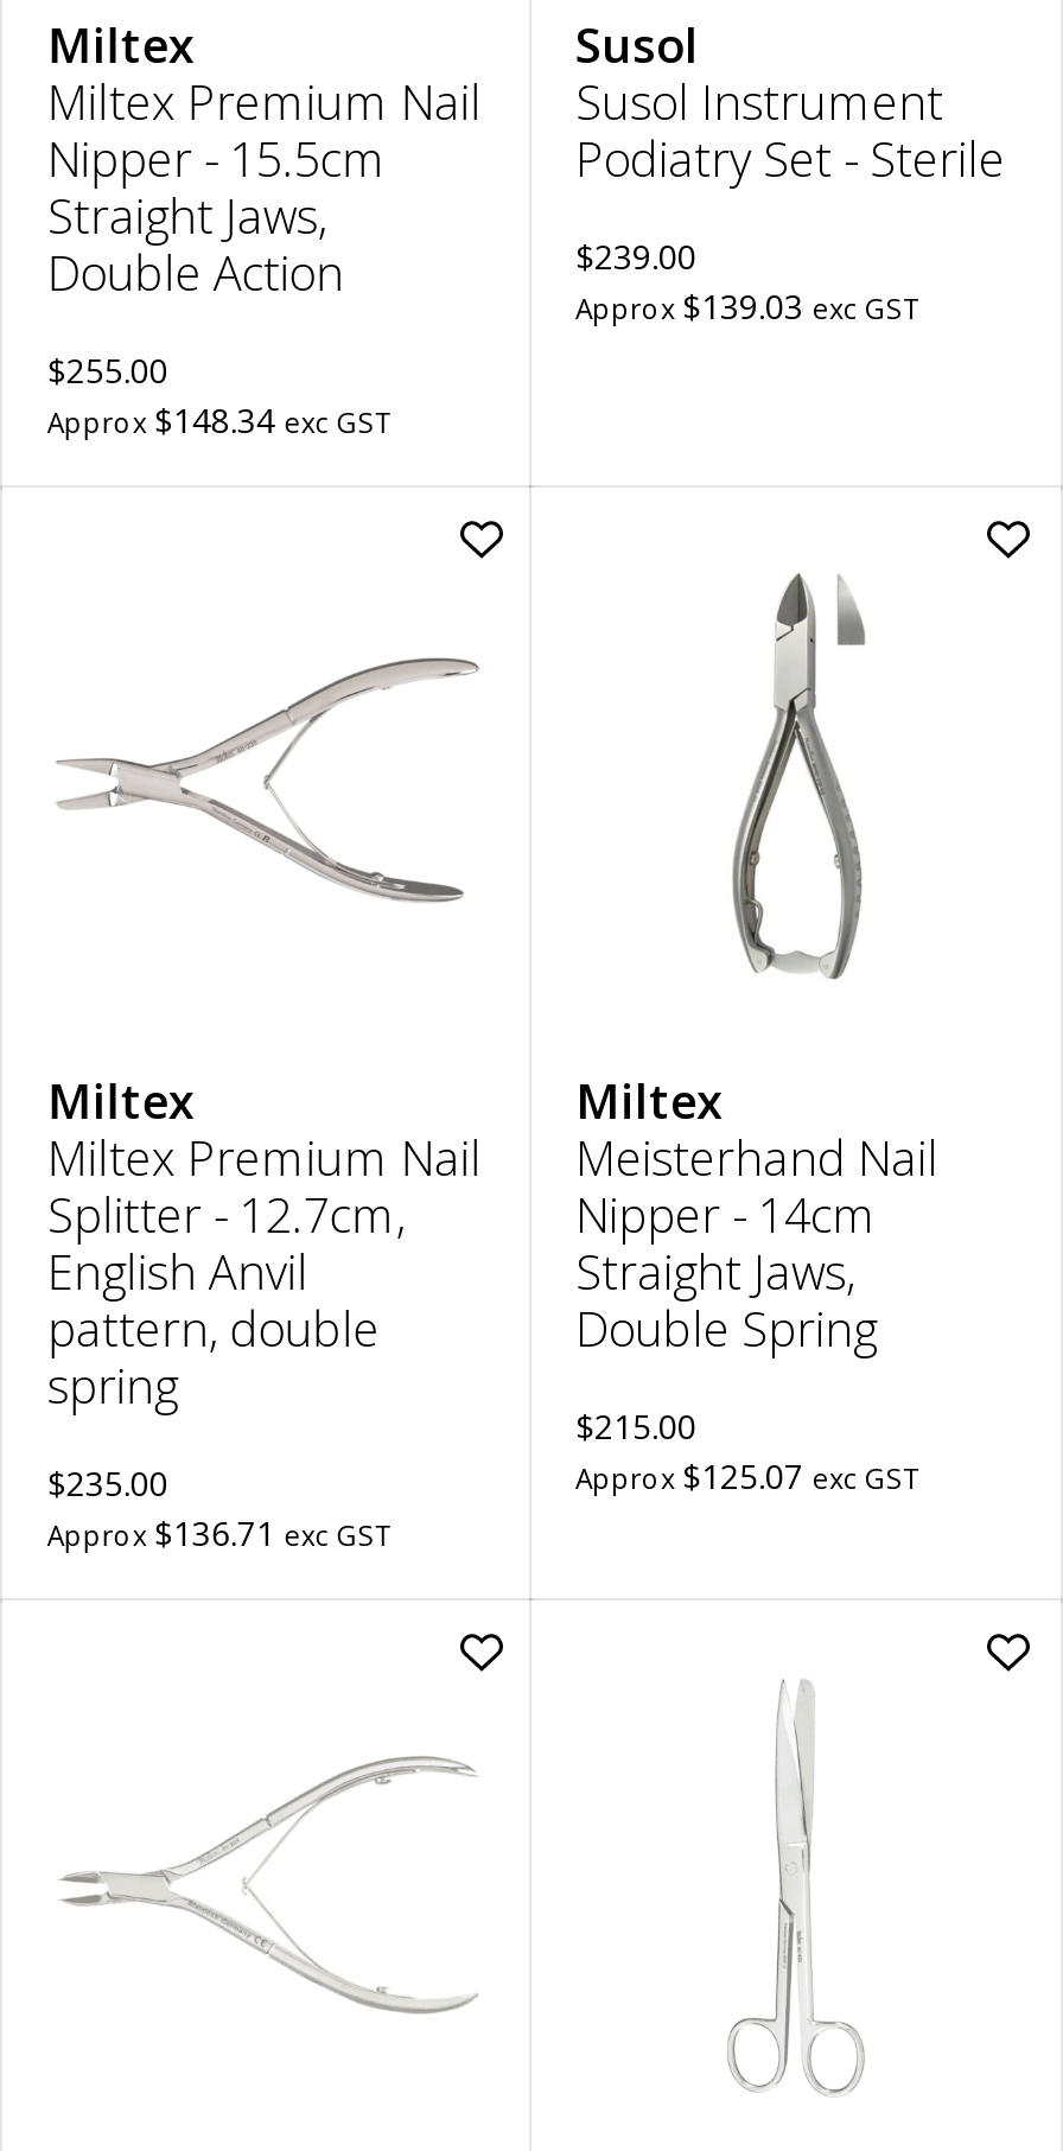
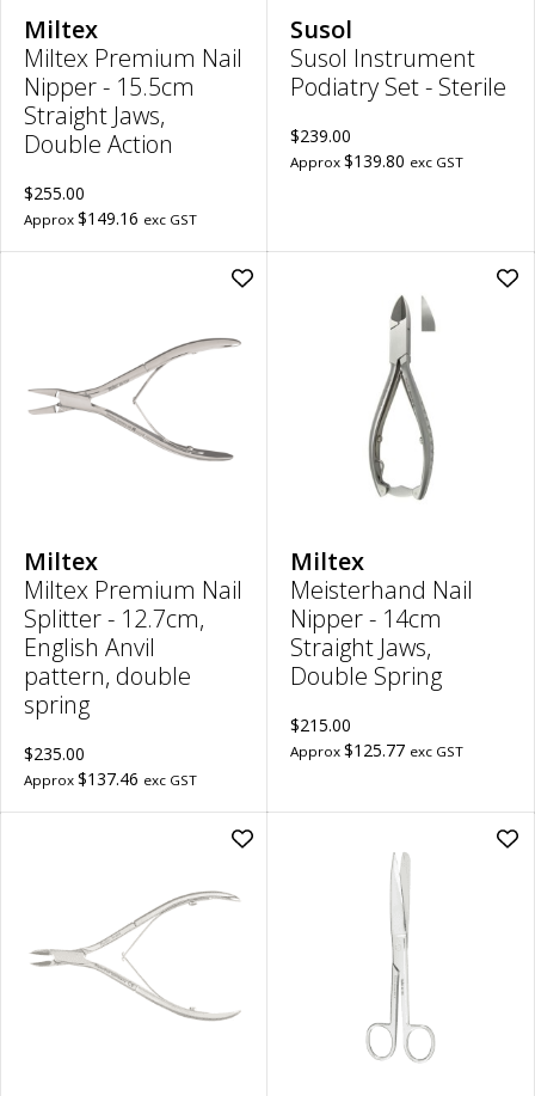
- Approx $139.03 exc GST
+ Approx $139.80 exc GST

- Approx $148.34 exc GST
+ Approx $149.16 exc GST

- Approx $125.07 exc GST
+ Approx $125.77 exc GST

- Approx $136.71 exc GST
+ Approx $137.46 exc GST
